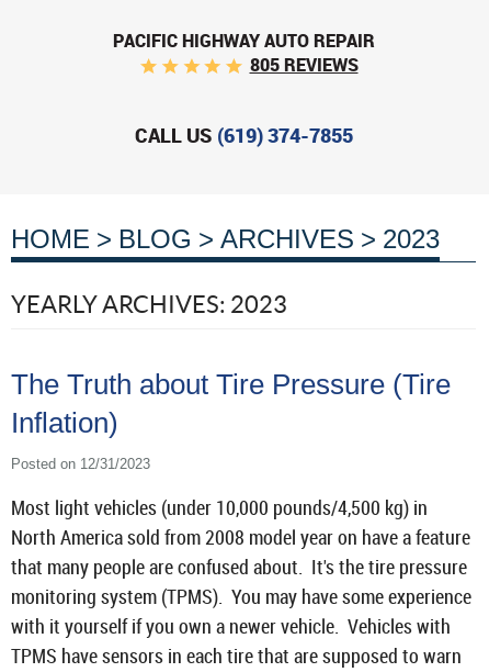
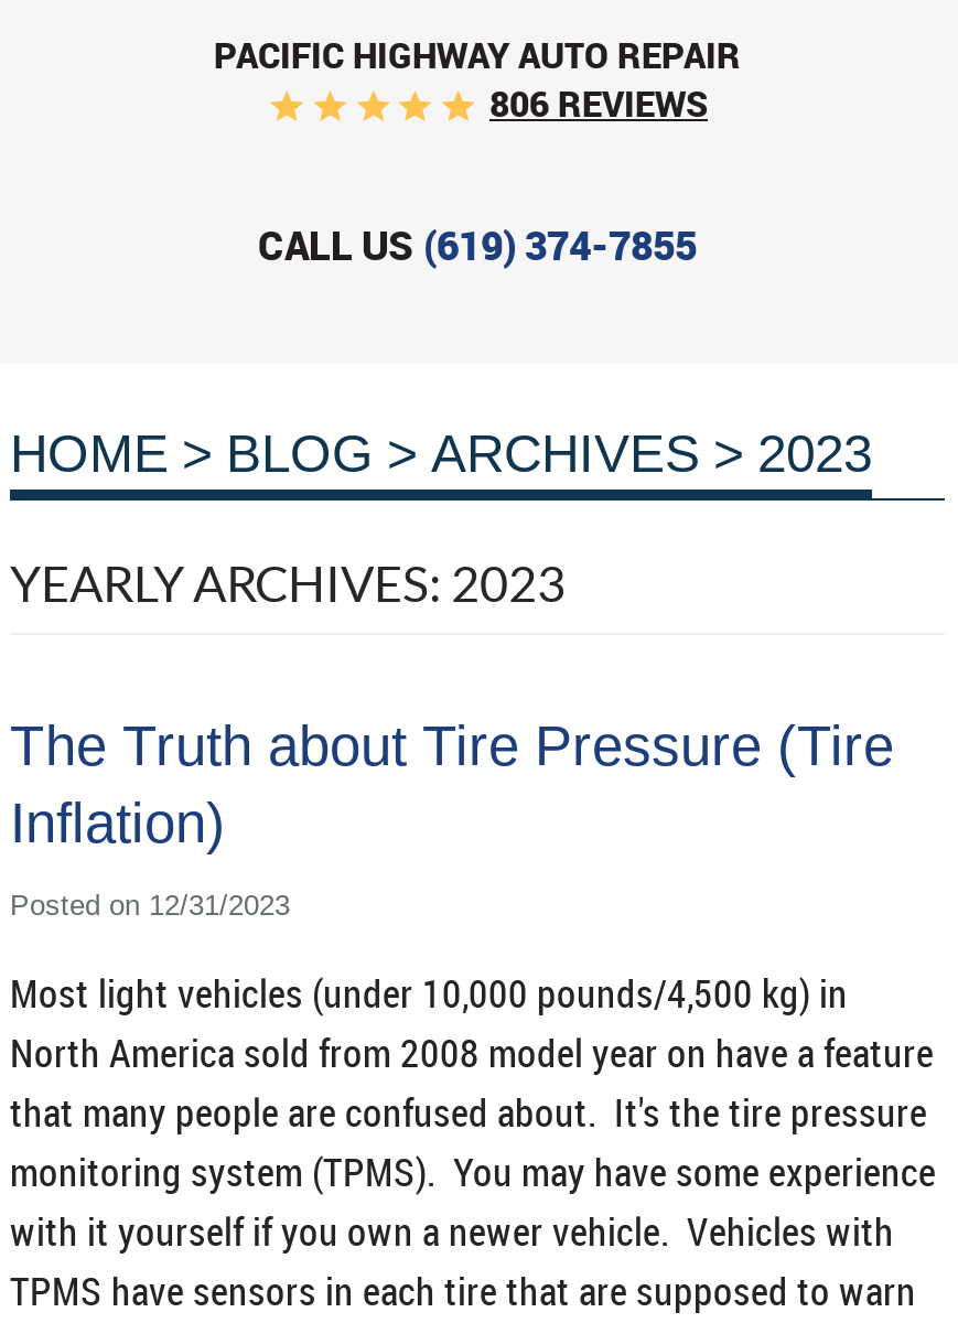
- 805 REVIEWS
+ 806 REVIEWS
